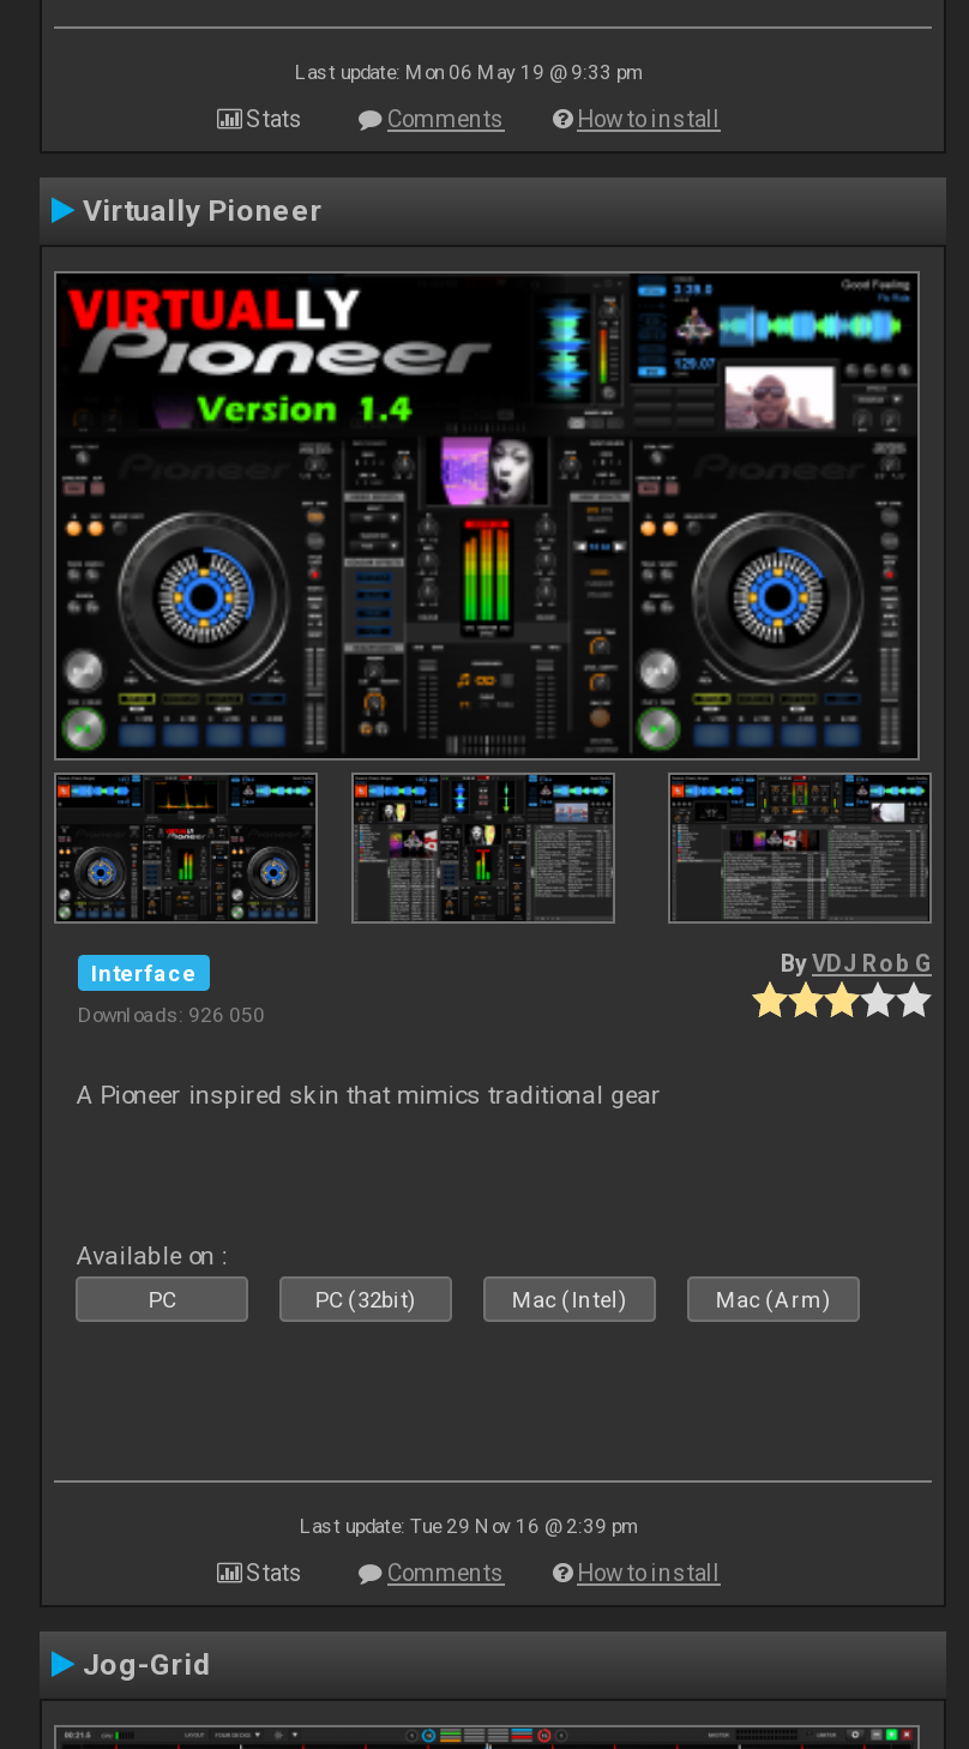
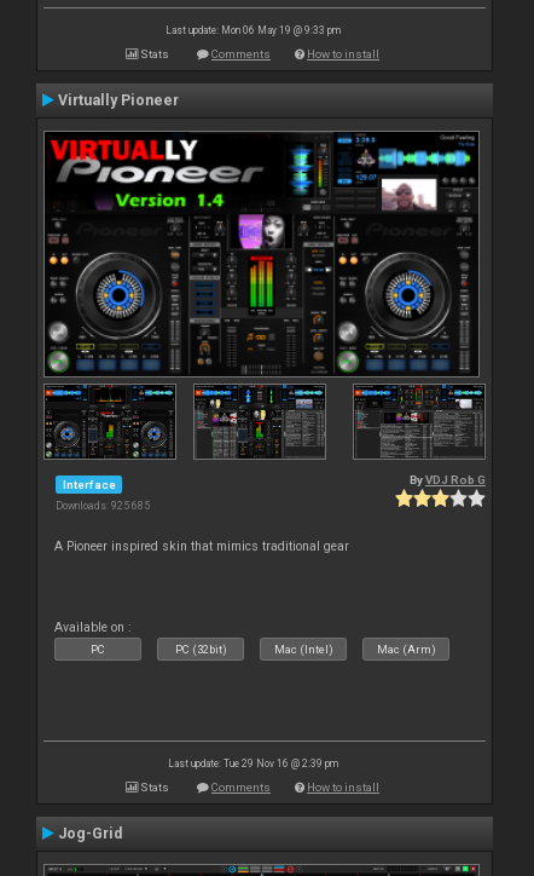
- Downloads: 926 050
+ Downloads: 925 685
